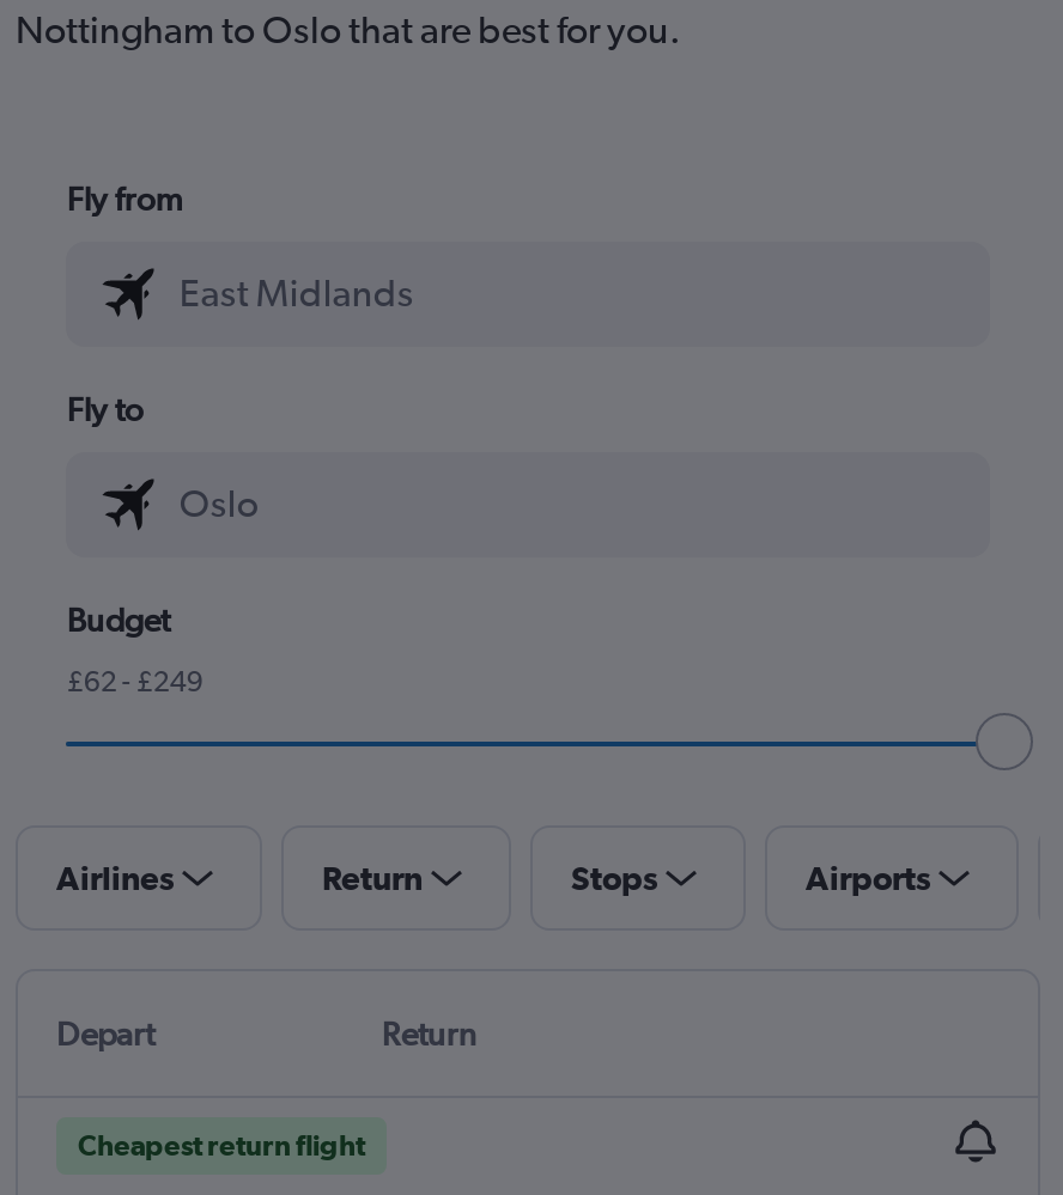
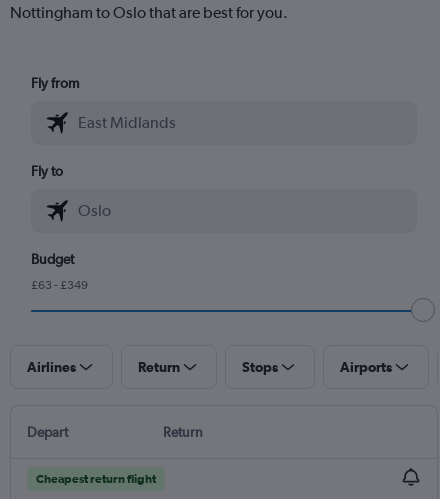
- £62 - £249
+ £63 - £349
